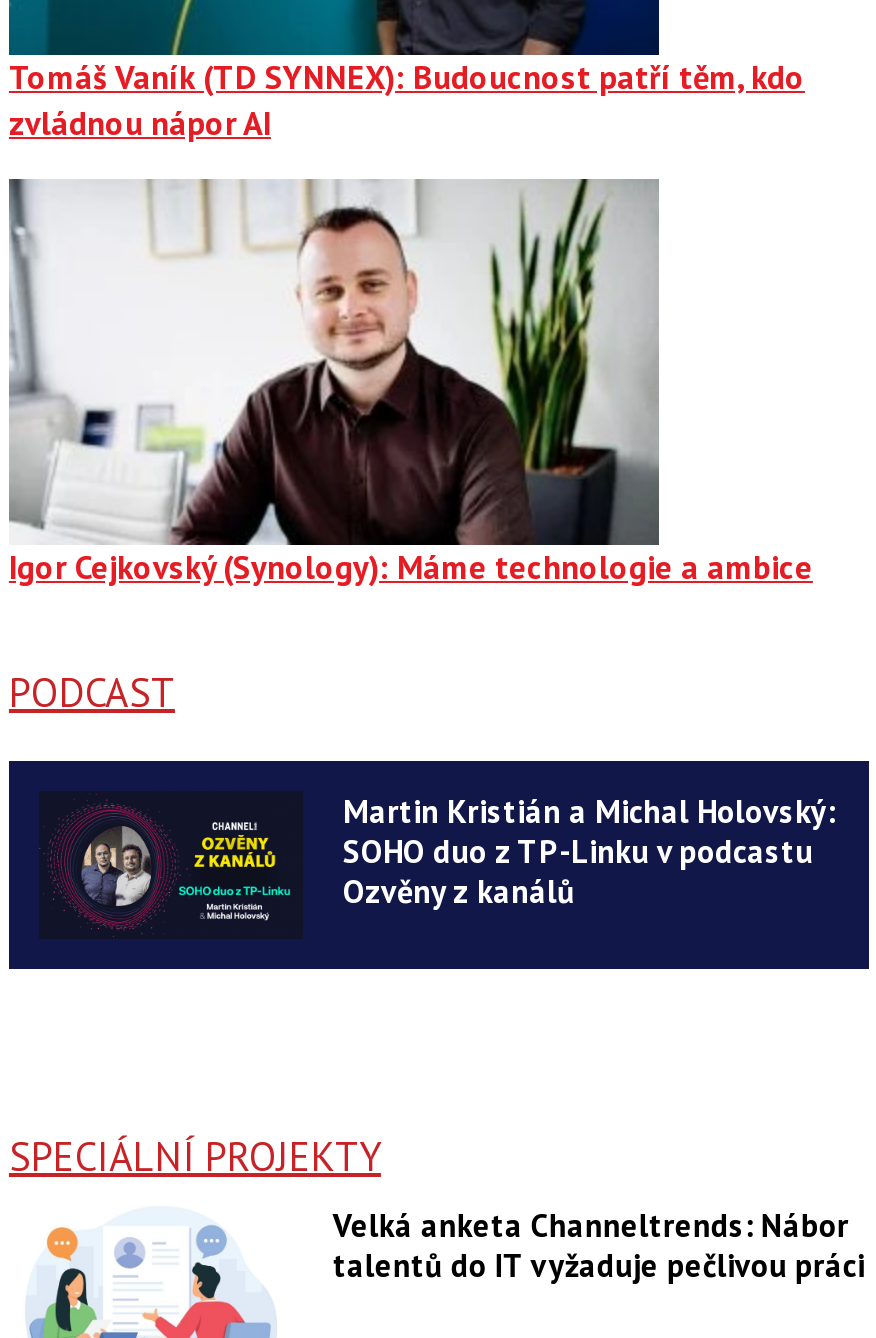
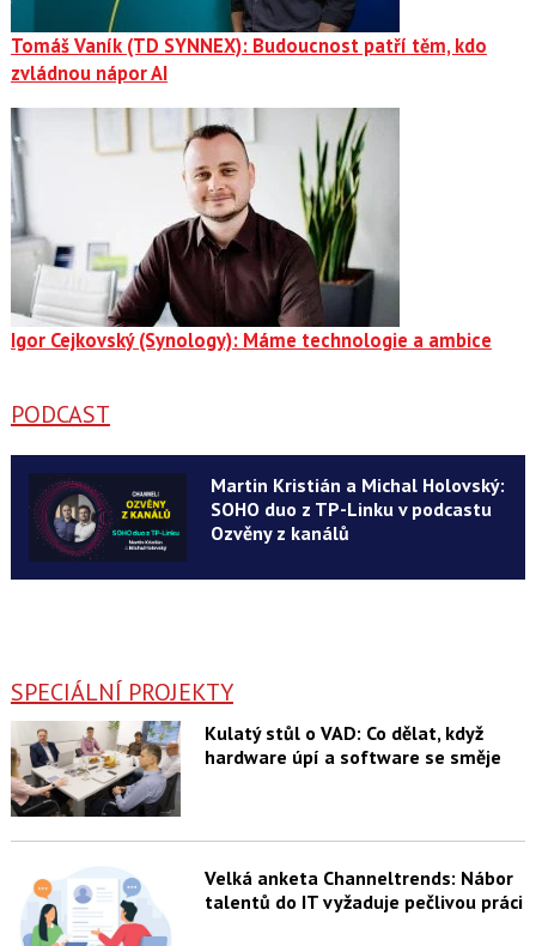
+ [image]
+ Kulatý stůl o VAD: Co dělat, když
+ hardware úpí a software se směje
